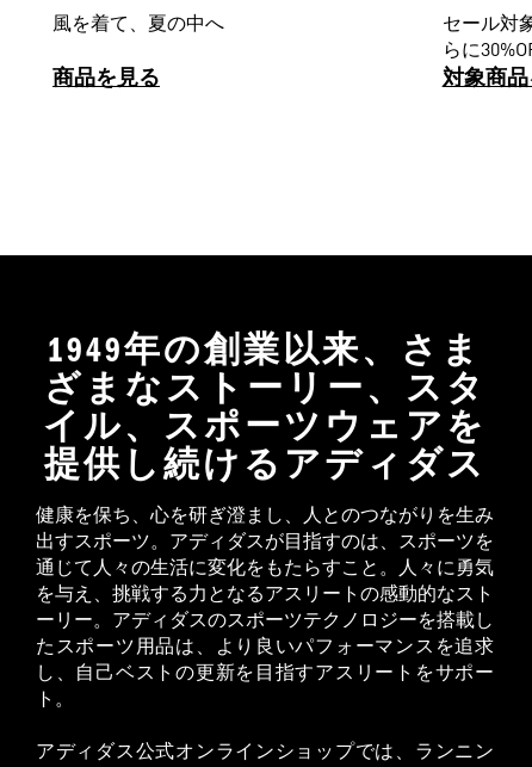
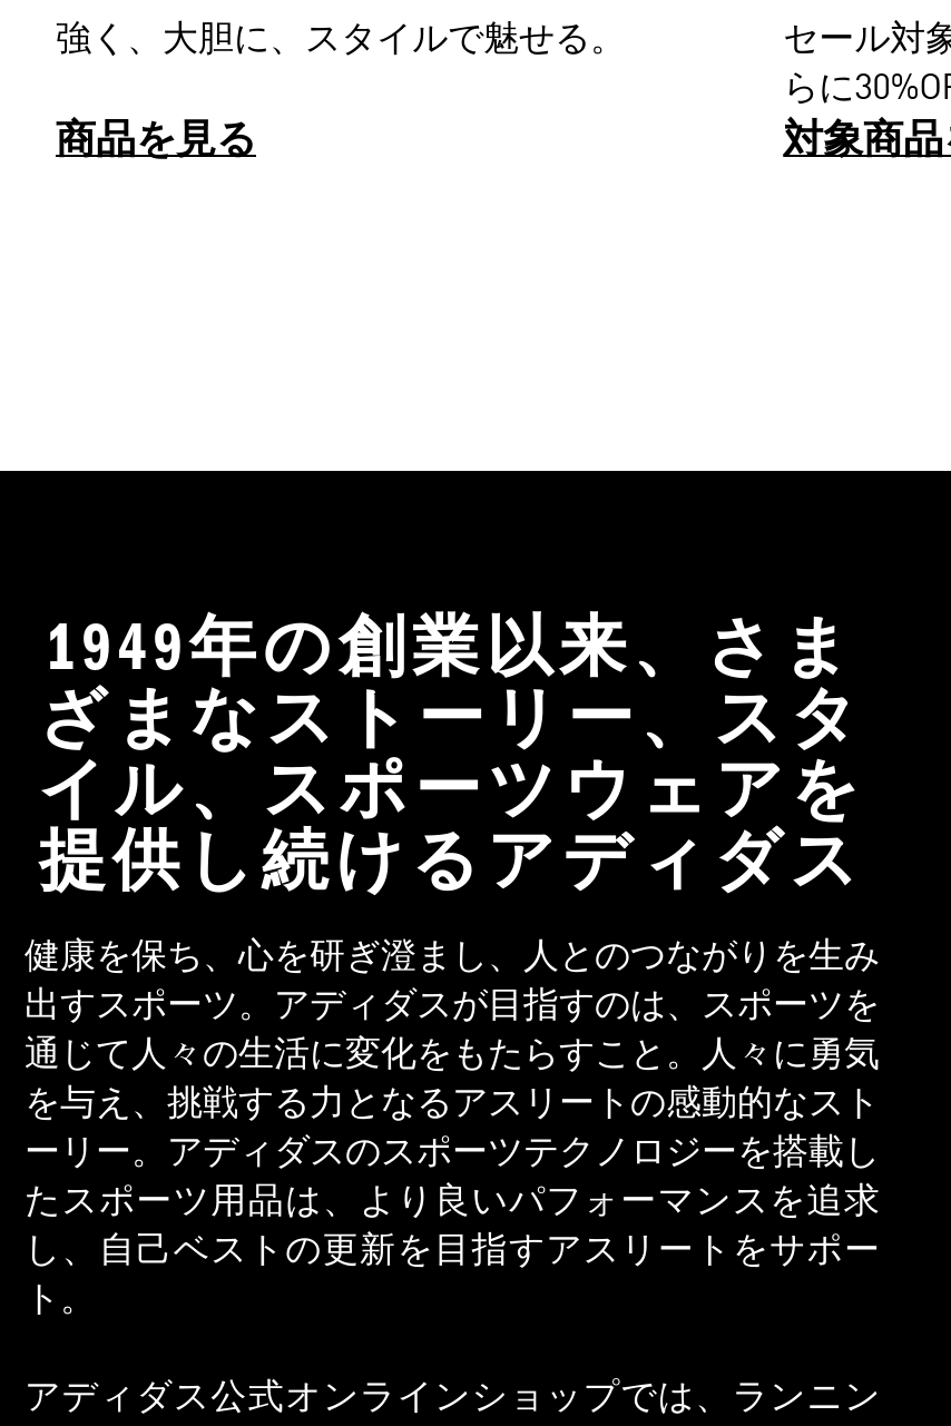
- 風を着て、夏の中へ
+ 強く、大胆に、スタイルで魅せる。
